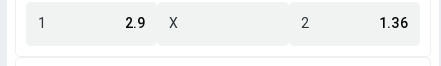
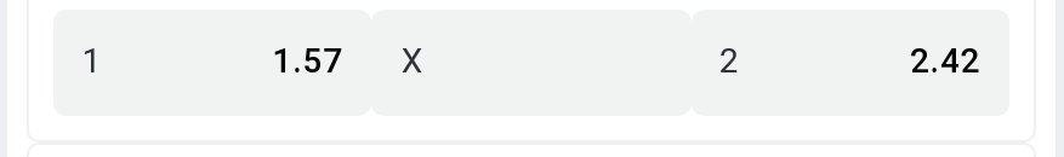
- 2.9 X
+ 1.57 X

- 1.36
+ 2.42
